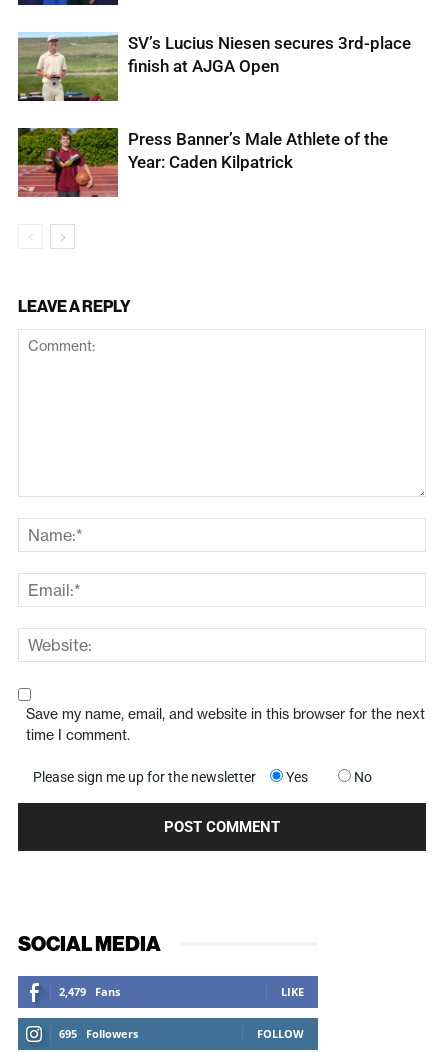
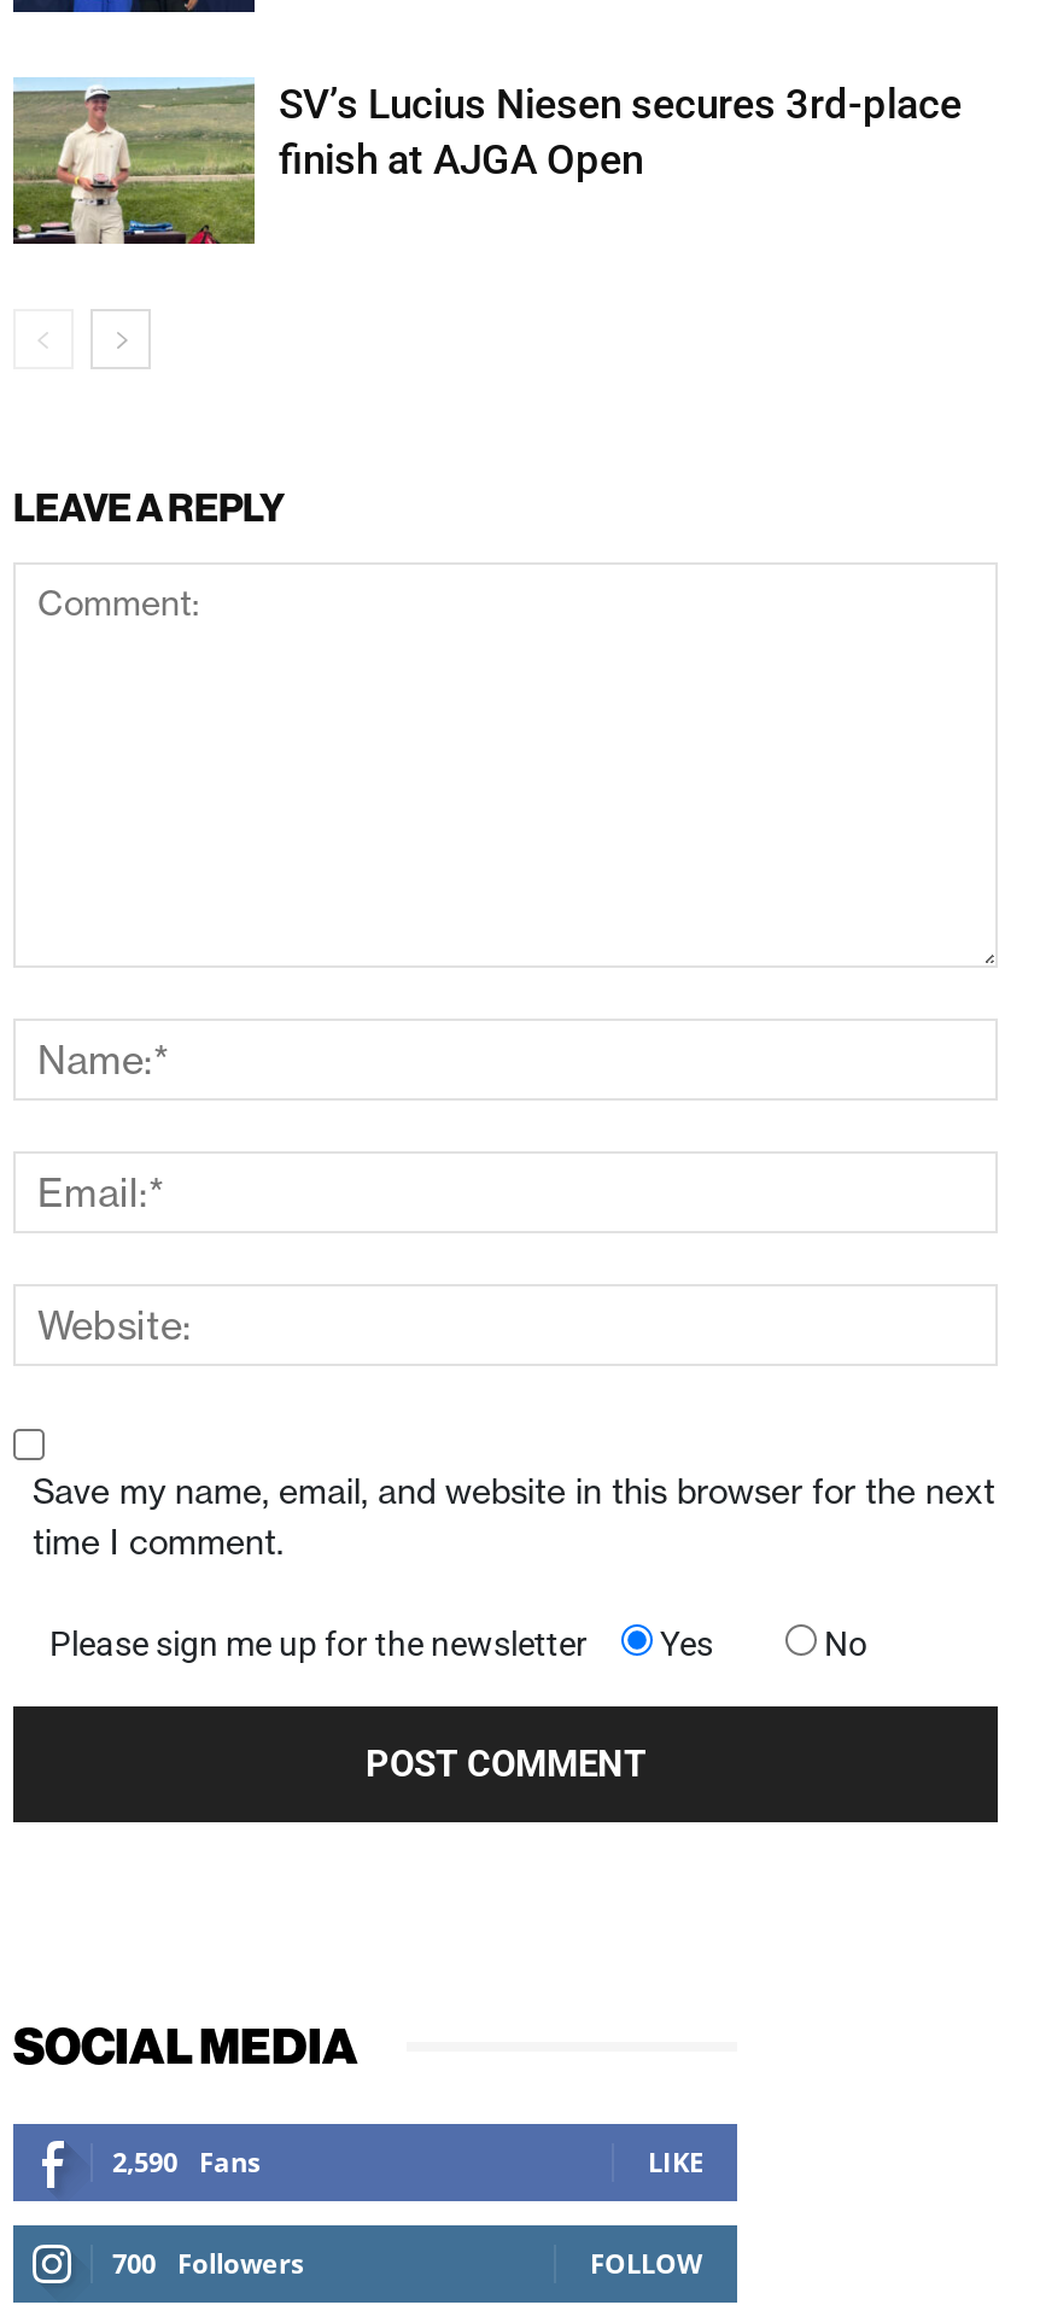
- [image]
- Press Banner’s Male Athlete of the
- Year: Caden Kilpatrick

- 2,479 Fans
+ 2,590 Fans

- 695 Followers
+ 700 Followers
